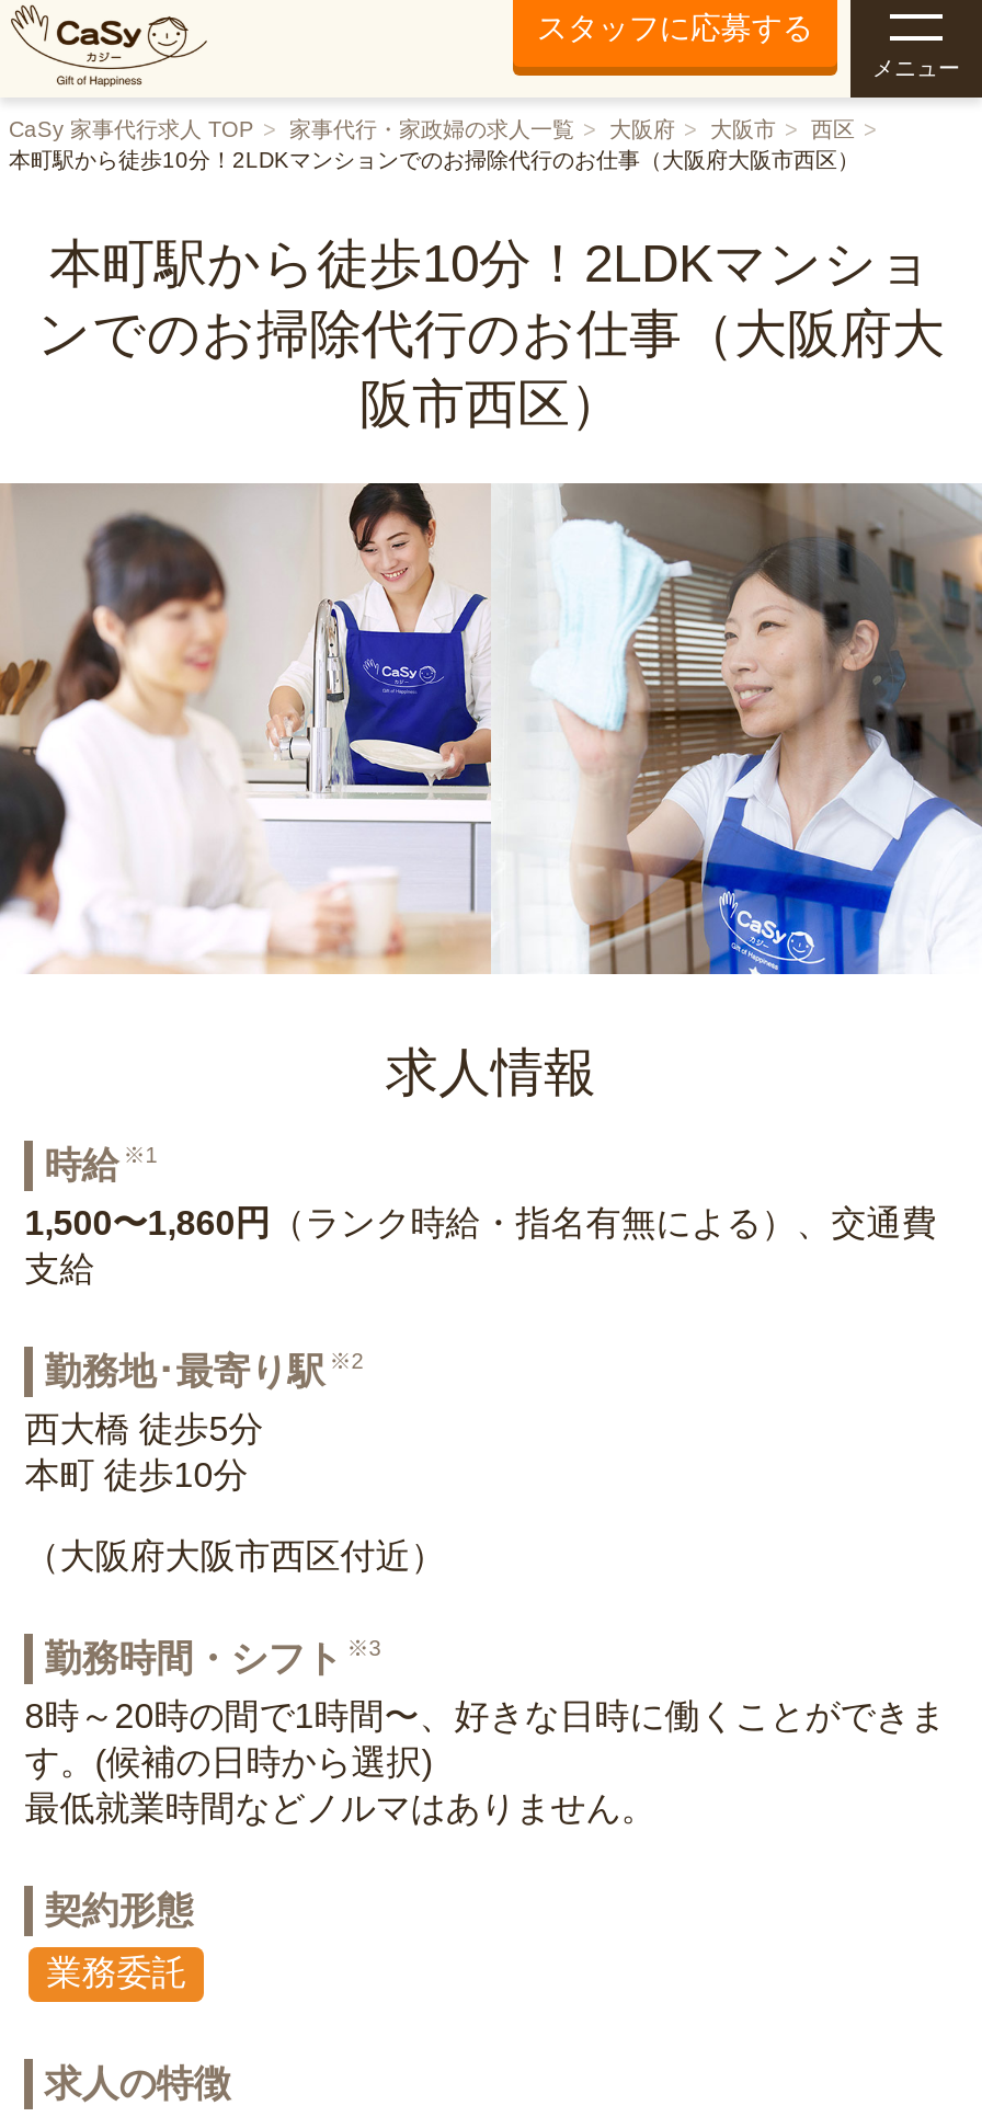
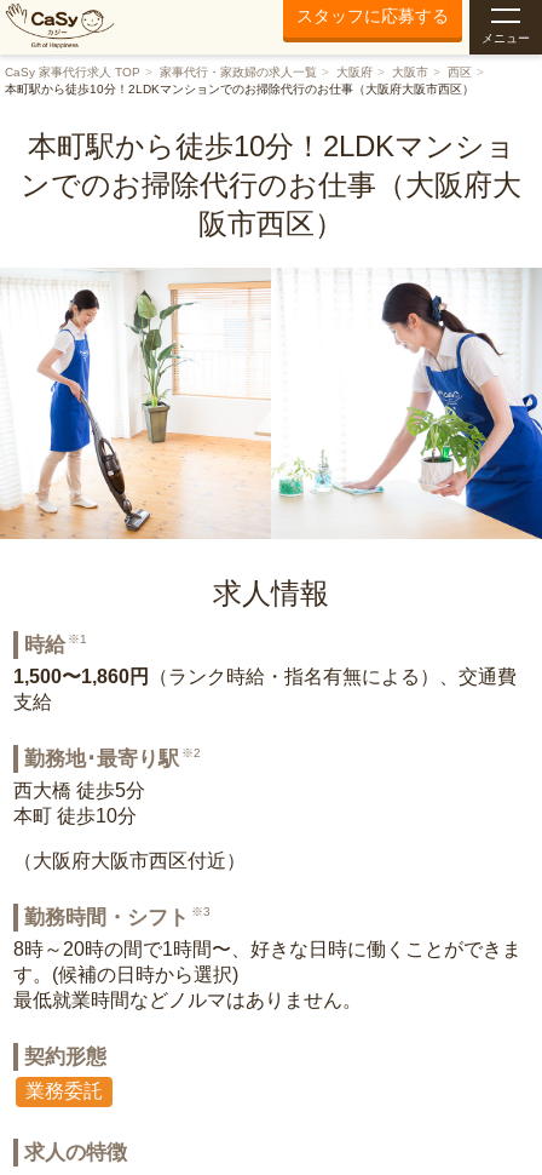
- [image]
+ [image]
